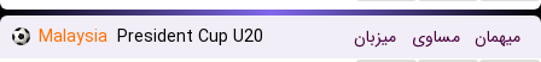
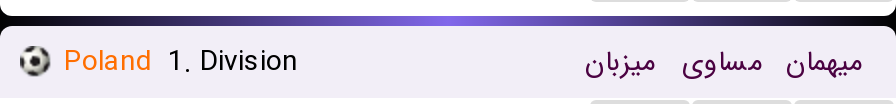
- Malaysia President Cup U20
+ Poland 1. Division
